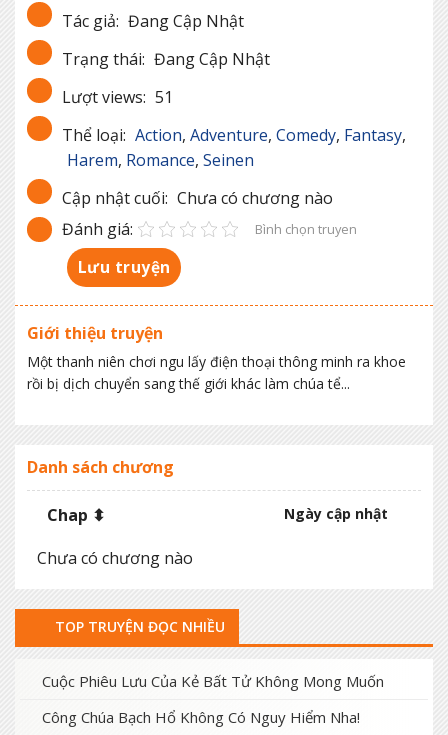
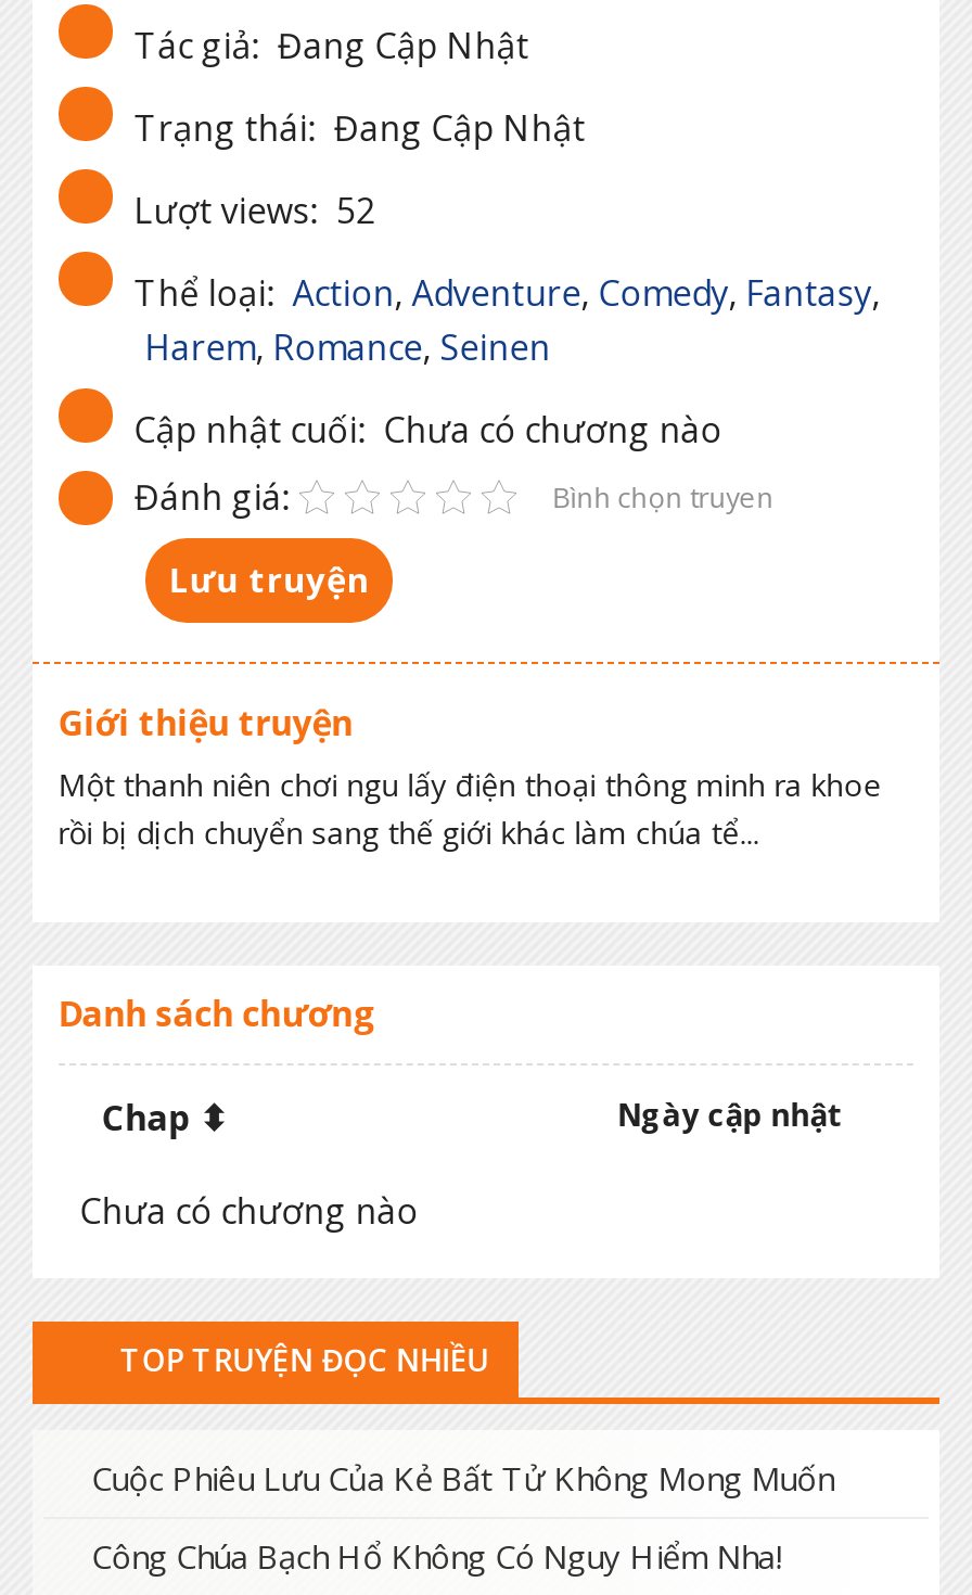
- Lượt views: 51
+ Lượt views: 52
